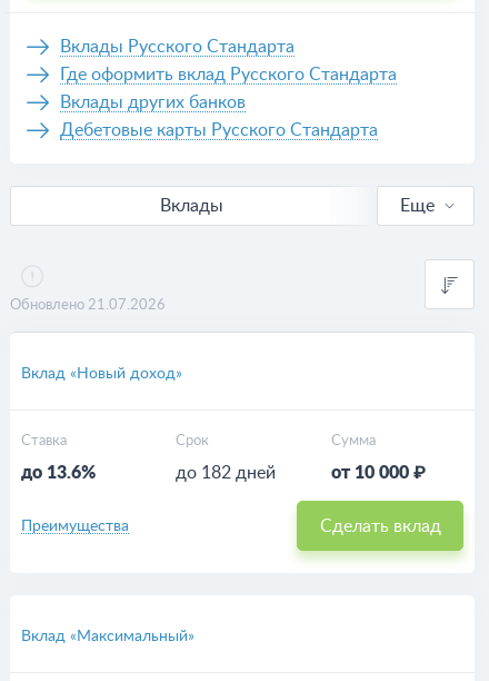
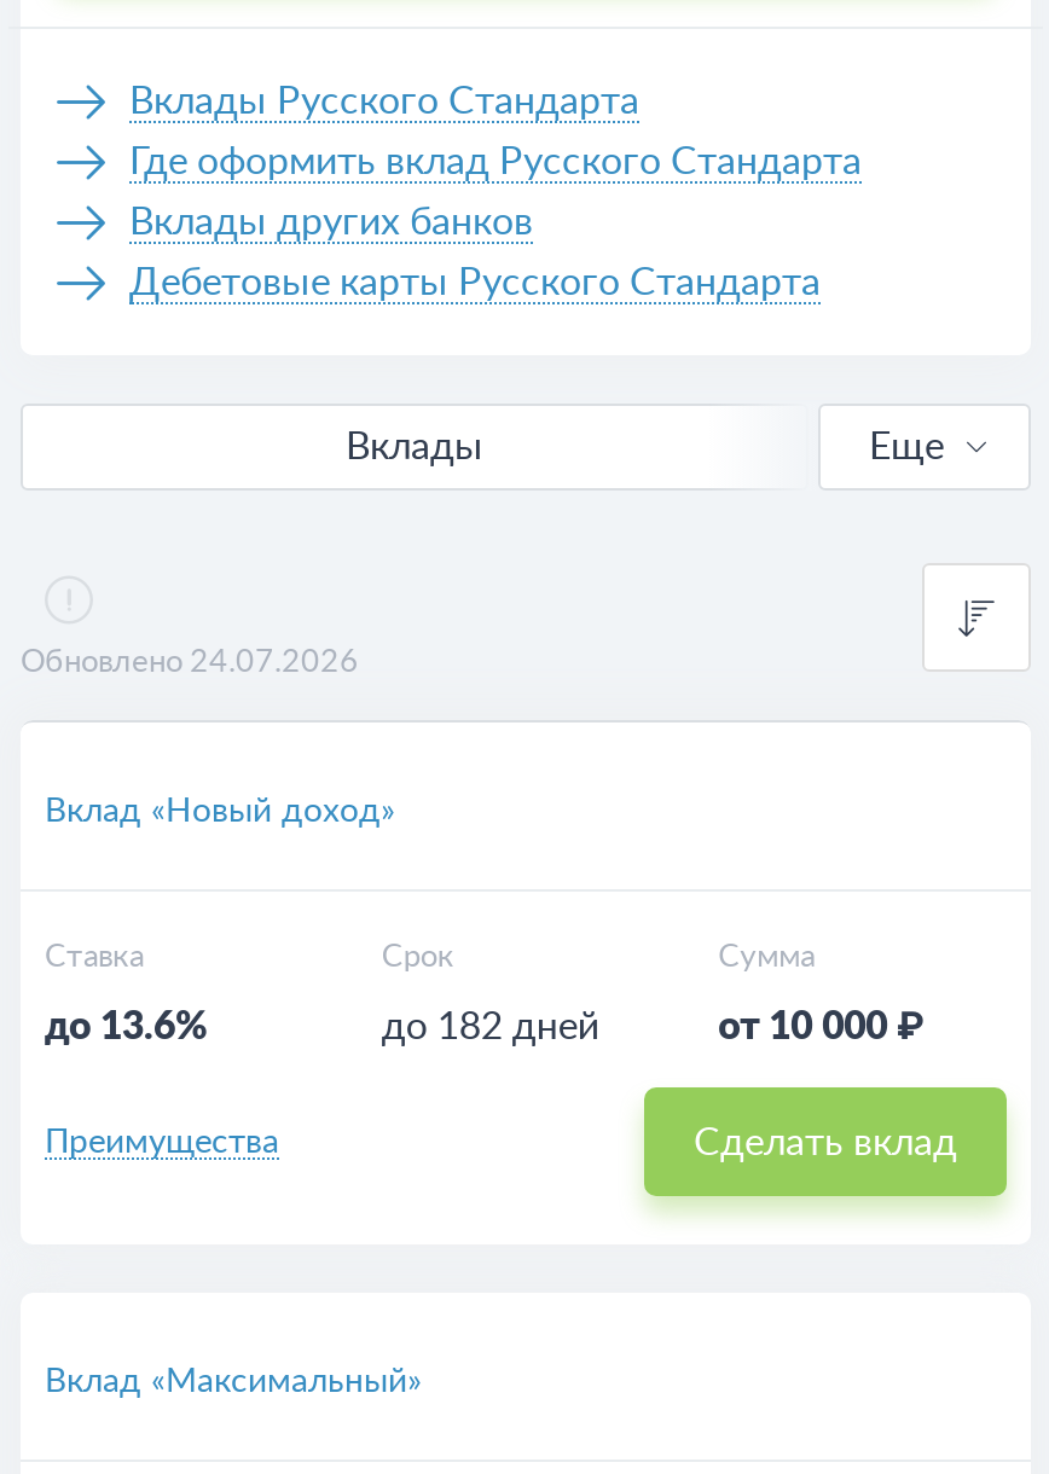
- Обновлено 21.07.2026
+ Обновлено 24.07.2026
